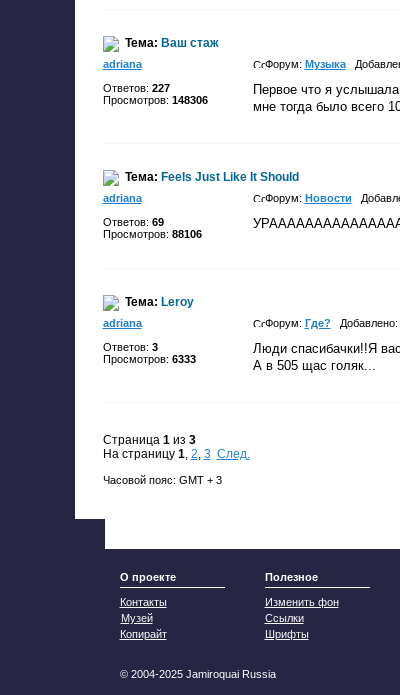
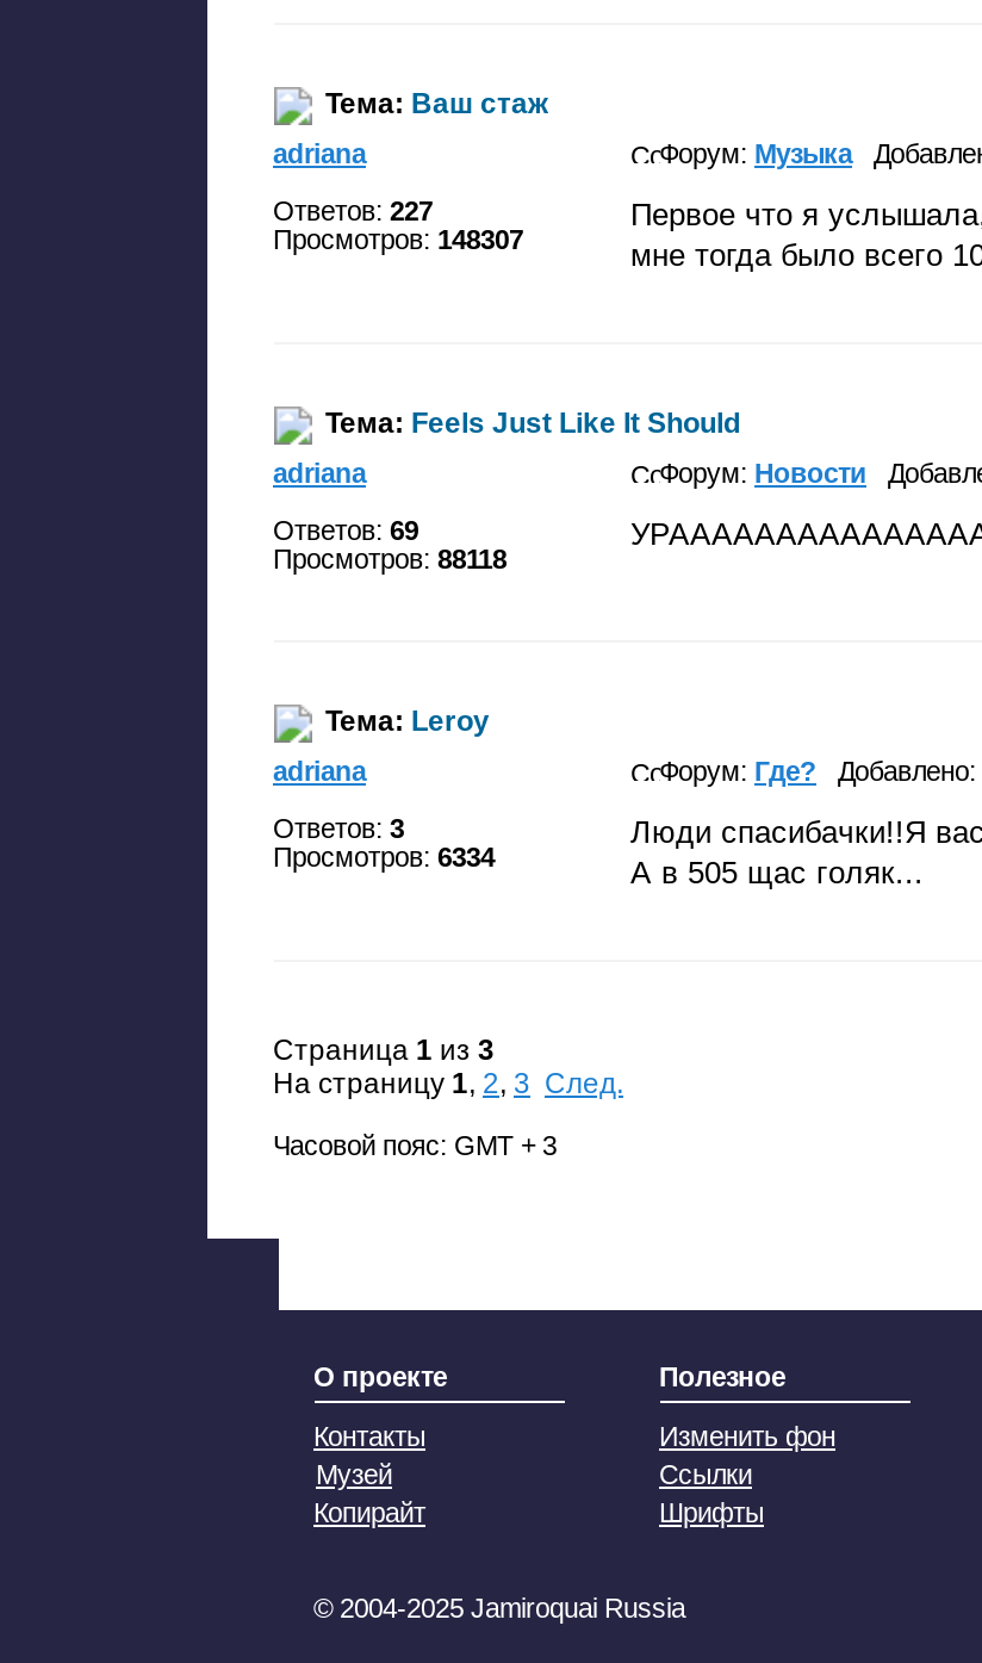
- Просмотров: 148306
+ Просмотров: 148307

- Просмотров: 88106
+ Просмотров: 88118

- Просмотров: 6333
+ Просмотров: 6334
